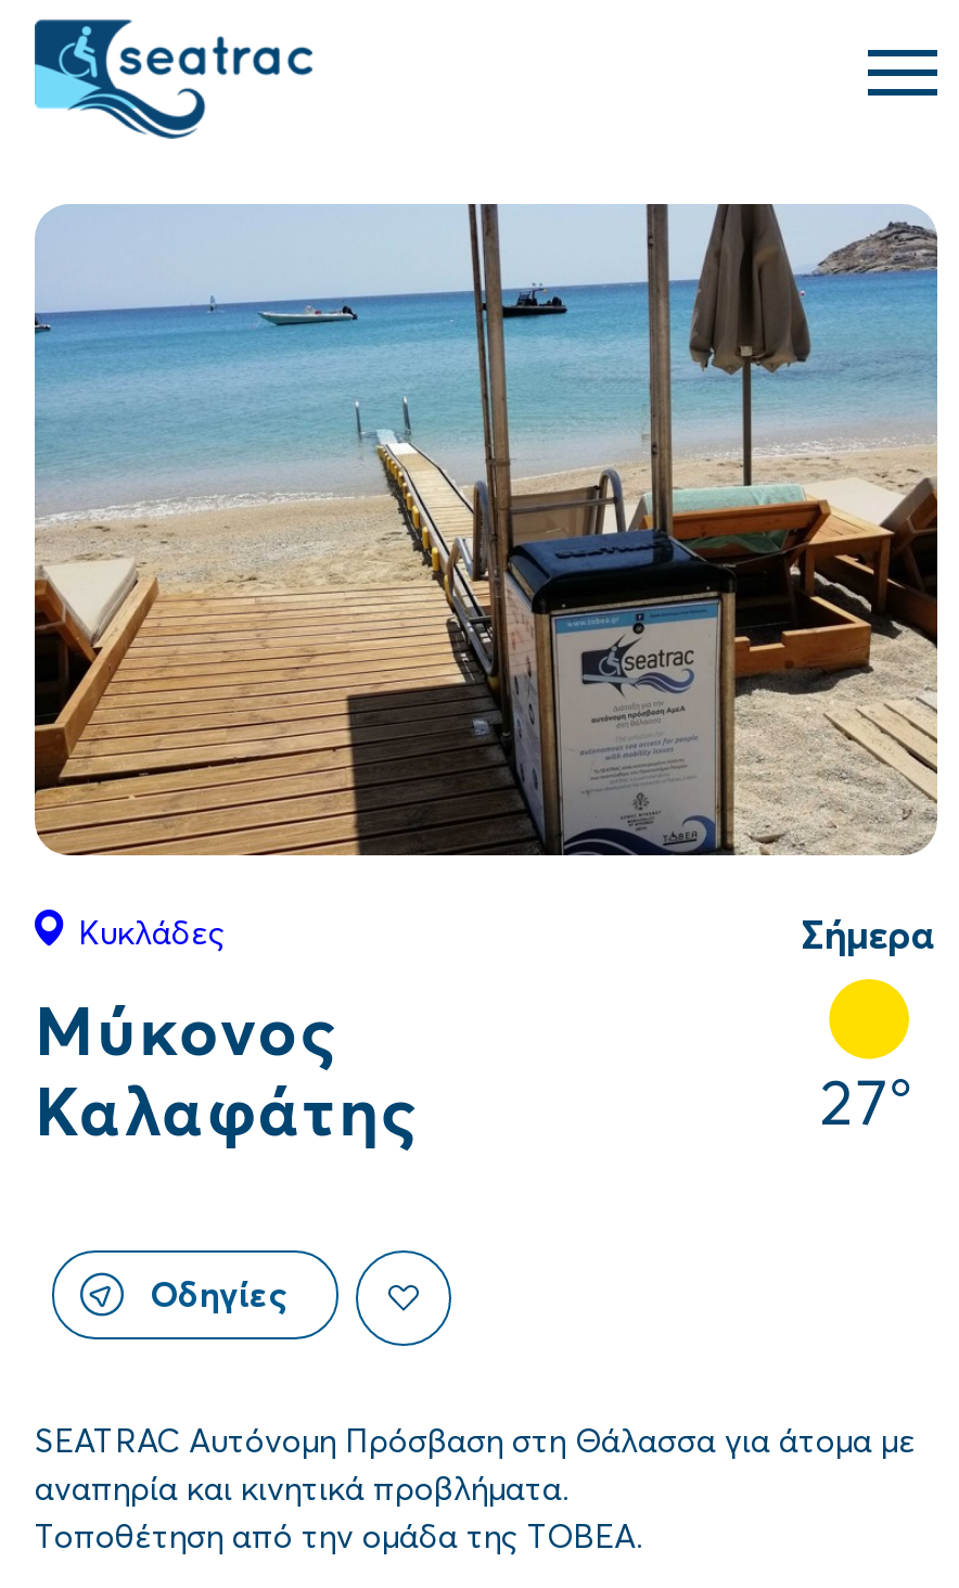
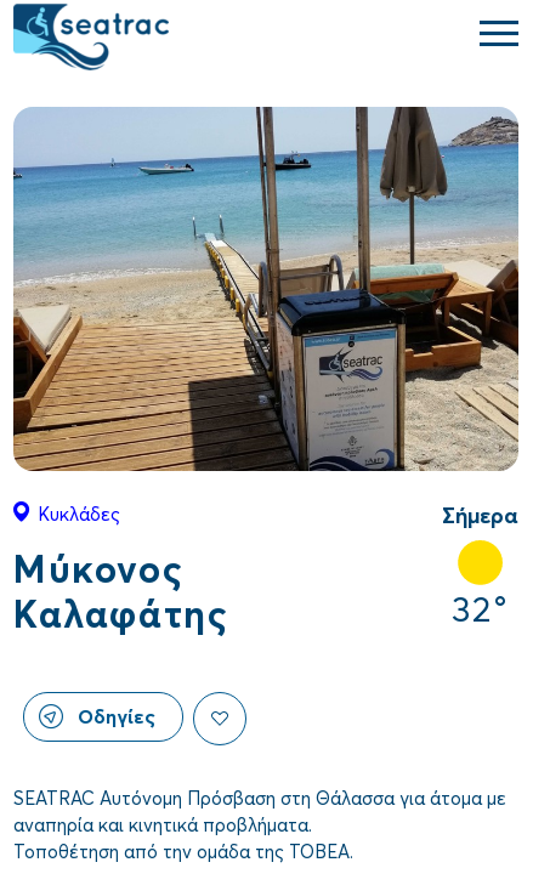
- 27°
+ 32°
